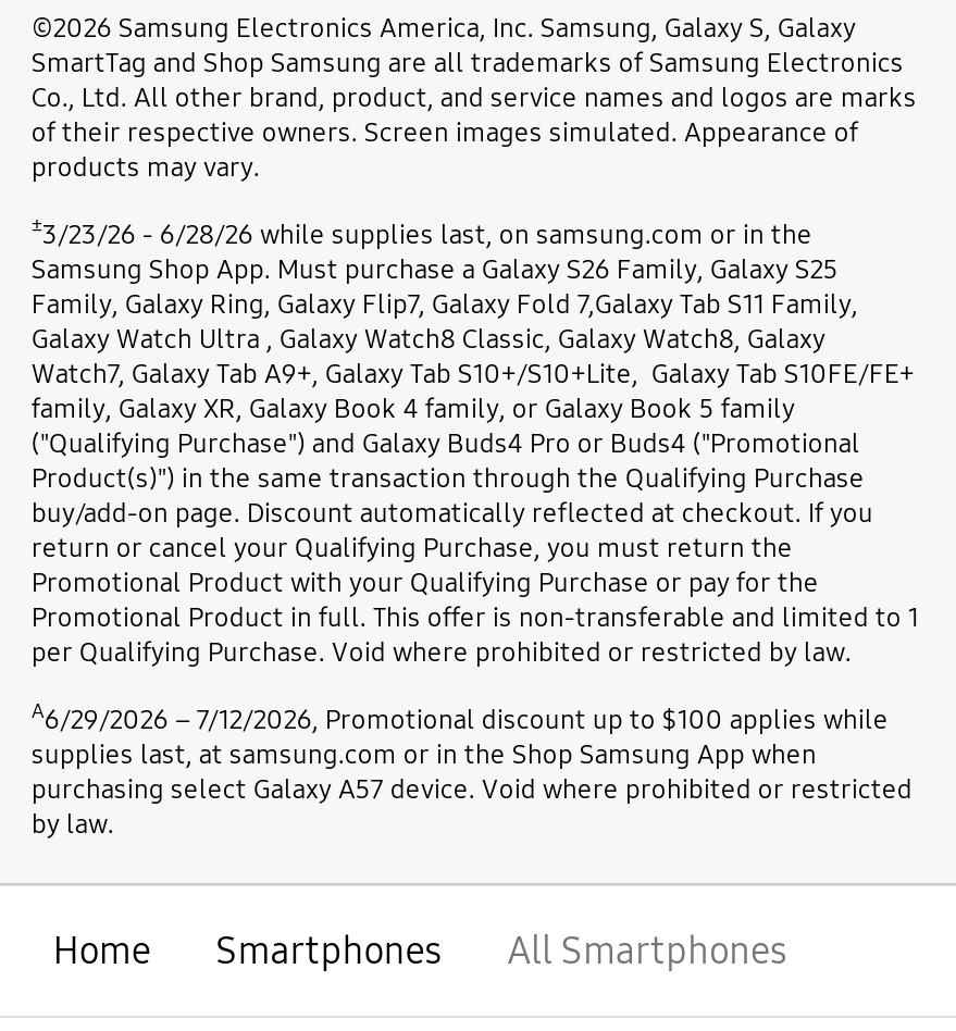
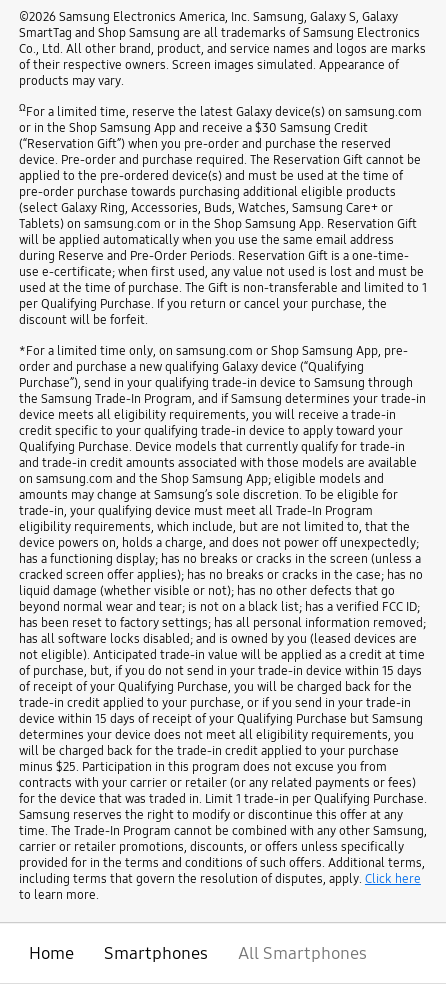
- ±3/23/26 - 6/28/26 while supplies last, on samsung.com or in the
- Samsung Shop App. Must purchase a Galaxy S26 Family, Galaxy S25
- Family, Galaxy Ring, Galaxy Flip7, Galaxy Fold 7,Galaxy Tab S11 Family,
- Galaxy Watch Ultra , Galaxy Watch8 Classic, Galaxy Watch8, Galaxy
- Watch7, Galaxy Tab A9+, Galaxy Tab S10+/S10+Lite, Galaxy Tab S10FE/FE+
- family, Galaxy XR, Galaxy Book 4 family, or Galaxy Book 5 family
- ("Qualifying Purchase") and Galaxy Buds4 Pro or Buds4 ("Promotional
- Product(s)") in the same transaction through the Qualifying Purchase
- buy/add-on page. Discount automatically reflected at checkout. If you
- return or cancel your Qualifying Purchase, you must return the
- Promotional Product with your Qualifying Purchase or pay for the
- Promotional Product in full. This offer is non-transferable and limited to 1
- per Qualifying Purchase. Void where prohibited or restricted by law.
+ ΩFor a limited time, reserve the latest Galaxy device(s) on samsung.com
+ or in the Shop Samsung App and receive a $30 Samsung Credit
+ (“Reservation Gift”) when you pre-order and purchase the reserved
+ device. Pre-order and purchase required. The Reservation Gift cannot be
+ applied to the pre-ordered device(s) and must be used at the time of
+ pre-order purchase towards purchasing additional eligible products
+ (select Galaxy Ring, Accessories, Buds, Watches, Samsung Care+ or
+ Tablets) on samsung.com or in the Shop Samsung App. Reservation Gift
+ will be applied automatically when you use the same email address
+ during Reserve and Pre-Order Periods. Reservation Gift is a one-time-
+ use e-certificate; when first used, any value not used is lost and must be
+ used at the time of purchase. The Gift is non-transferable and limited to 1
+ per Qualifying Purchase. If you return or cancel your purchase, the
+ discount will be forfeit.

- A6/29/2026 – 7/12/2026, Promotional discount up to $100 applies while
- supplies last, at samsung.com or in the Shop Samsung App when
- purchasing select Galaxy A57 device. Void where prohibited or restricted
- by law.
+ *For a limited time only, on samsung.com or Shop Samsung App, pre-
+ order and purchase a new qualifying Galaxy device (“Qualifying
+ Purchase”), send in your qualifying trade-in device to Samsung through
+ the Samsung Trade-In Program, and if Samsung determines your trade-in
+ device meets all eligibility requirements, you will receive a trade-in
+ credit specific to your qualifying trade-in device to apply toward your
+ Qualifying Purchase. Device models that currently qualify for trade-in
+ and trade-in credit amounts associated with those models are available
+ on samsung.com and the Shop Samsung App; eligible models and
+ amounts may change at Samsung’s sole discretion. To be eligible for
+ trade-in, your qualifying device must meet all Trade-In Program
+ eligibility requirements, which include, but are not limited to, that the
+ device powers on, holds a charge, and does not power off unexpectedly;
+ has a functioning display; has no breaks or cracks in the screen (unless a
+ cracked screen offer applies); has no breaks or cracks in the case; has no
+ liquid damage (whether visible or not); has no other defects that go
+ beyond normal wear and tear; is not on a black list; has a verified FCC ID;
+ has been reset to factory settings; has all personal information removed;
+ has all software locks disabled; and is owned by you (leased devices are
+ not eligible). Anticipated trade-in value will be applied as a credit at time
+ of purchase, but, if you do not send in your trade-in device within 15 days
+ of receipt of your Qualifying Purchase, you will be charged back for the
+ trade-in credit applied to your purchase, or if you send in your trade-in
+ device within 15 days of receipt of your Qualifying Purchase but Samsung
+ determines your device does not meet all eligibility requirements, you
+ will be charged back for the trade-in credit applied to your purchase
+ minus $25. Participation in this program does not excuse you from
+ contracts with your carrier or retailer (or any related payments or fees)
+ for the device that was traded in. Limit 1 trade-in per Qualifying Purchase.
+ Samsung reserves the right to modify or discontinue this offer at any
+ time. The Trade-In Program cannot be combined with any other Samsung,
+ carrier or retailer promotions, discounts, or offers unless specifically
+ provided for in the terms and conditions of such offers. Additional terms,
+ including terms that govern the resolution of disputes, apply. Click here
+ to learn more.
